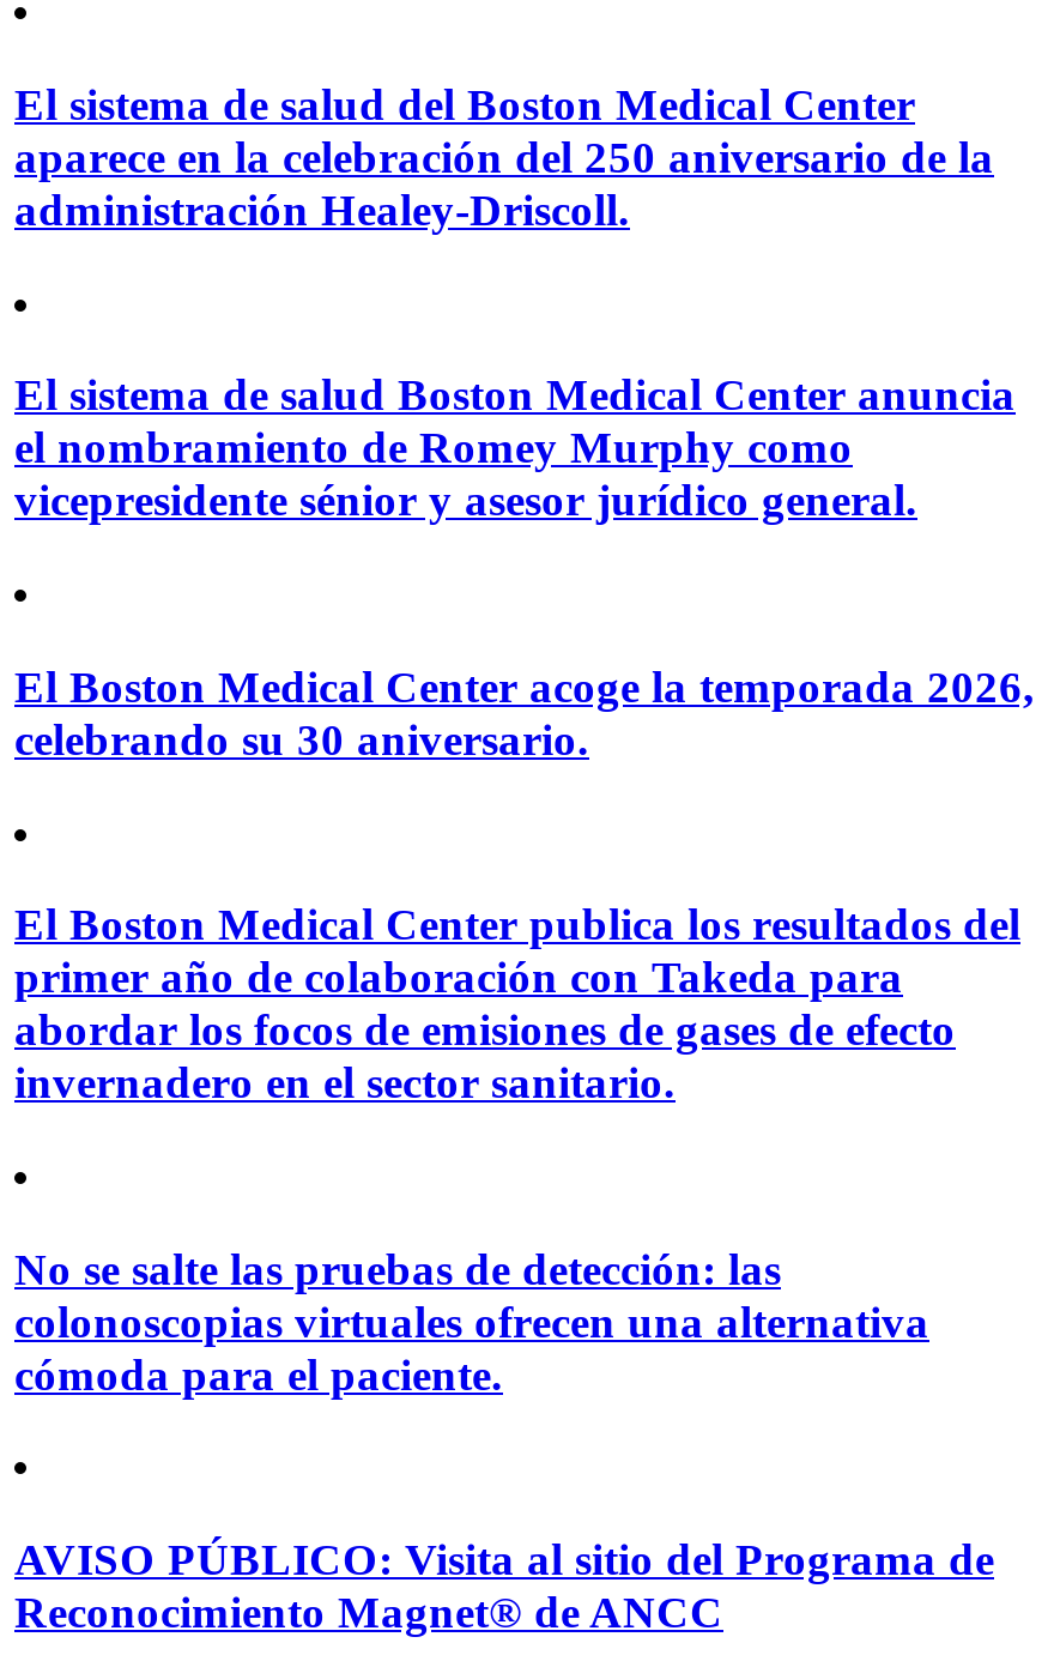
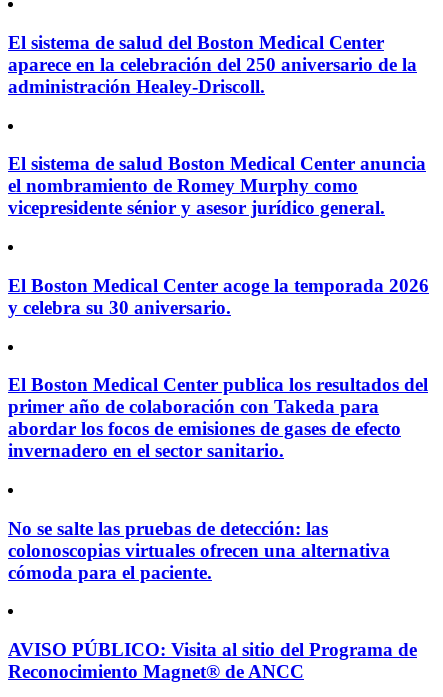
- El Boston Medical Center acoge la temporada 2026,
- celebrando su 30 aniversario.
+ El Boston Medical Center acoge la temporada 2026
+ y celebra su 30 aniversario.
